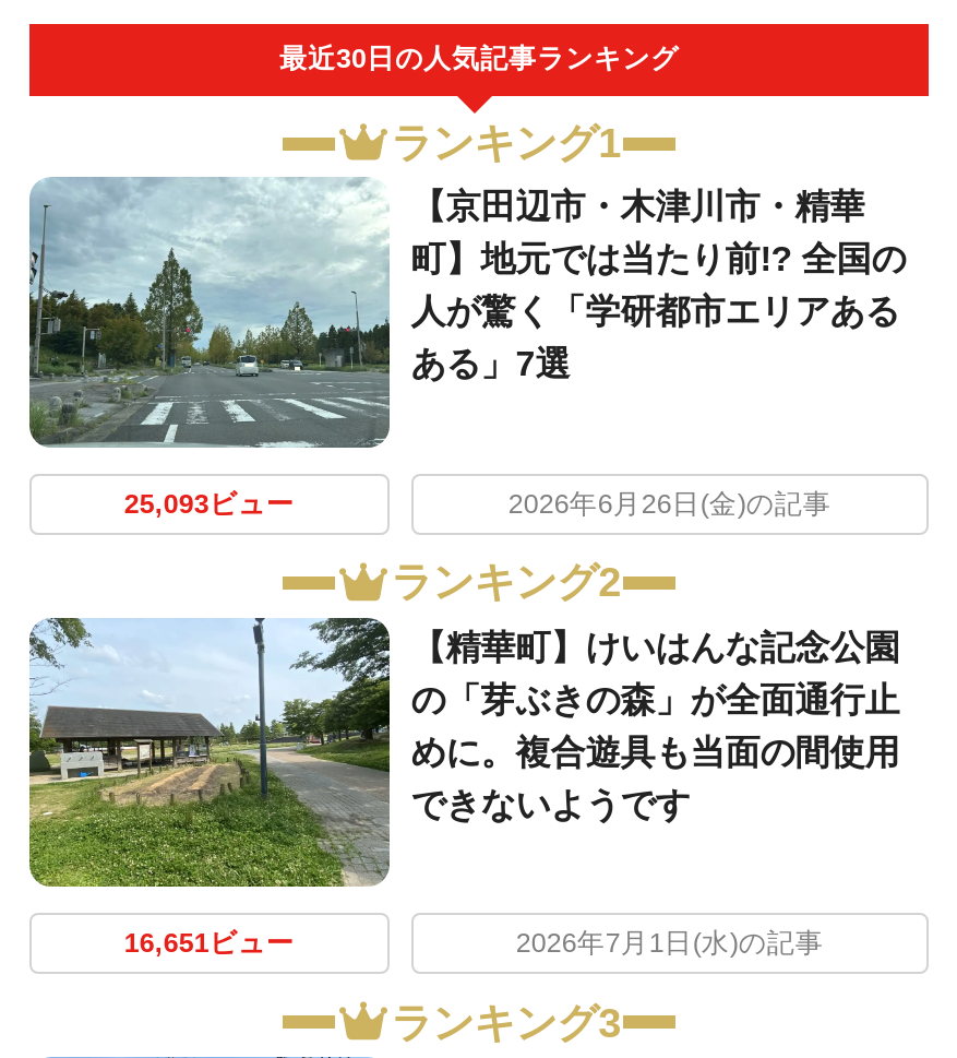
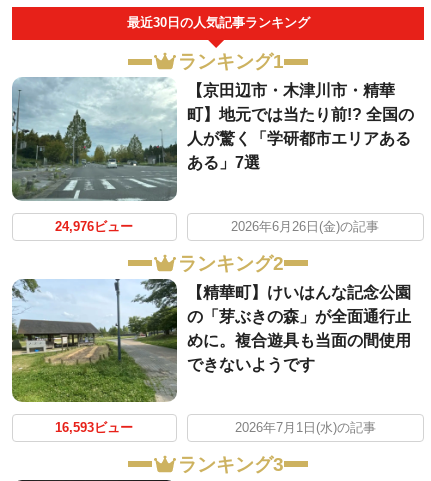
- 25,093ビュー
+ 24,976ビュー

- 16,651ビュー
+ 16,593ビュー
